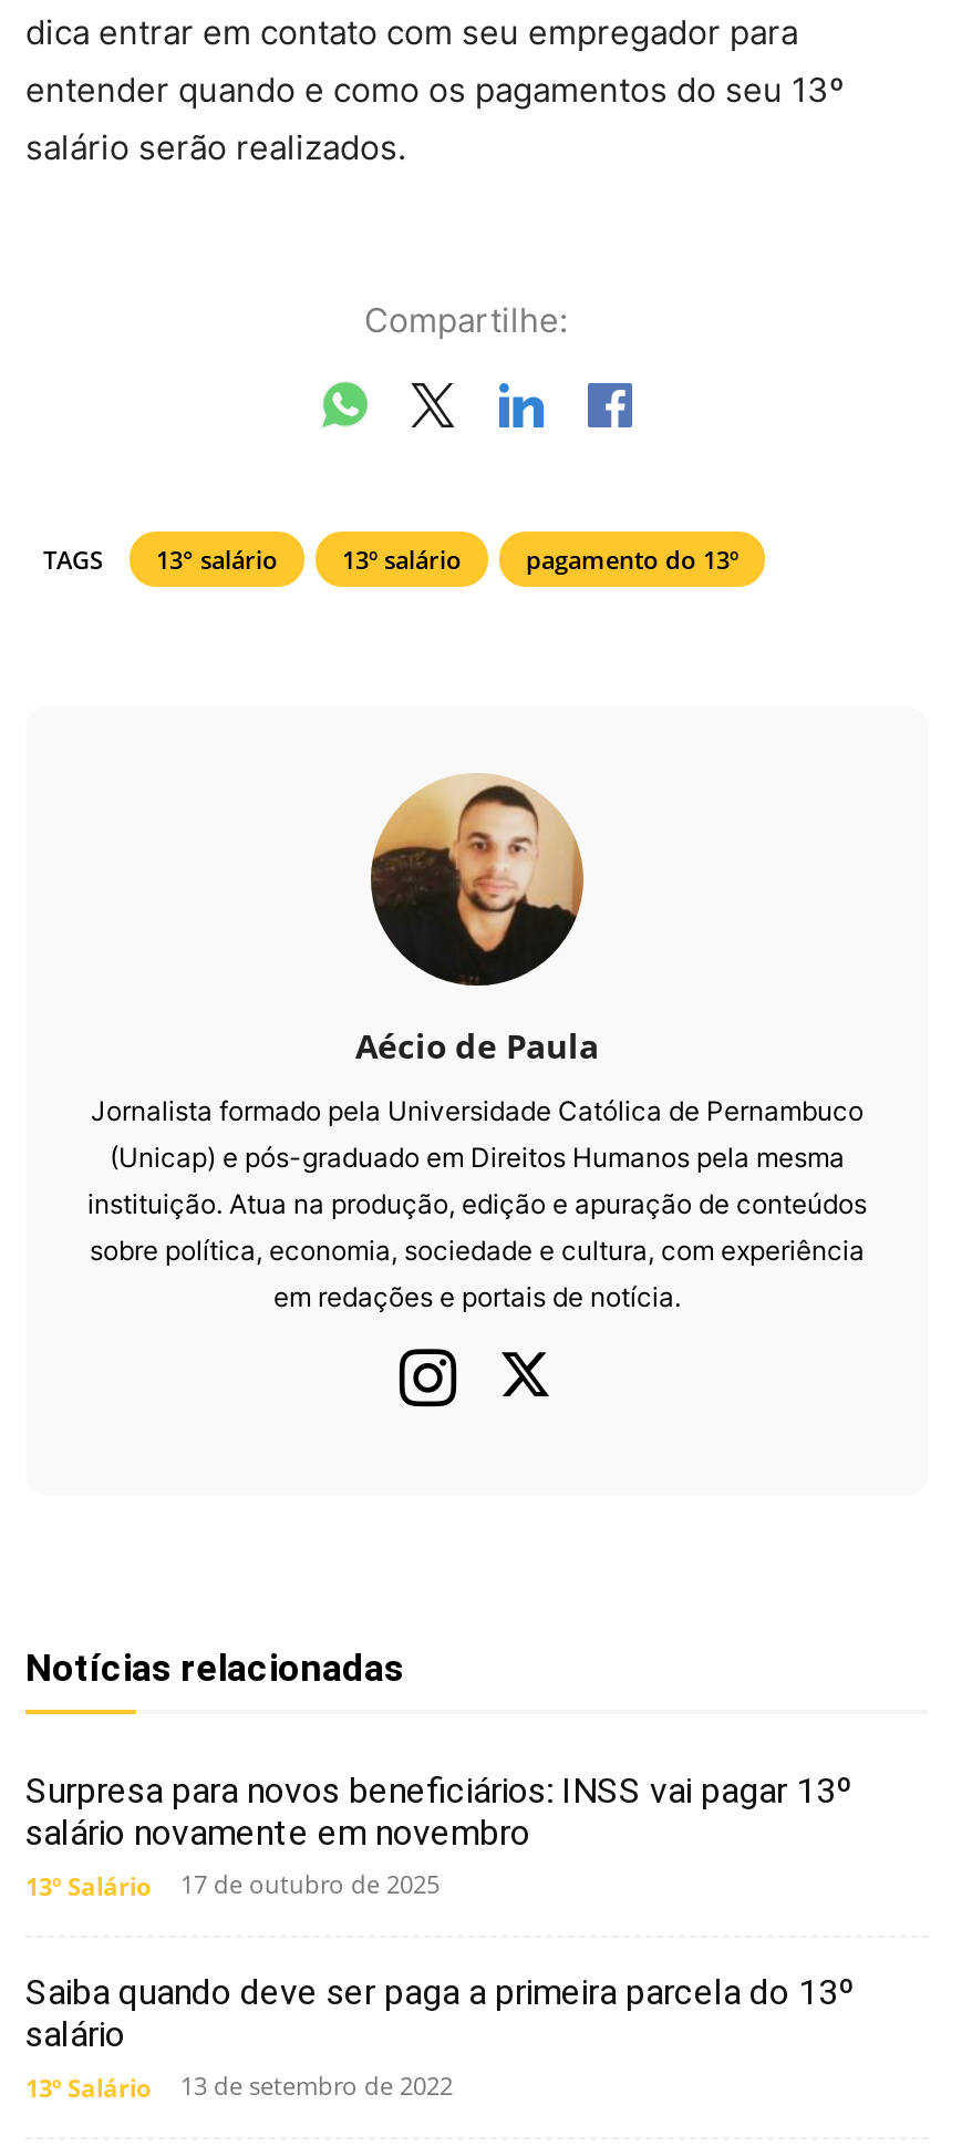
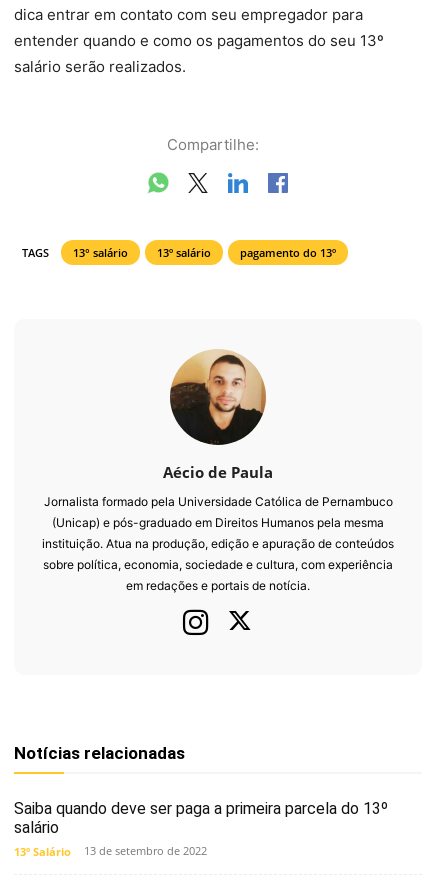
- Surpresa para novos beneficiários: INSS vai pagar 13º
- salário novamente em novembro
- 13º Salário
- 17 de outubro de 2025
